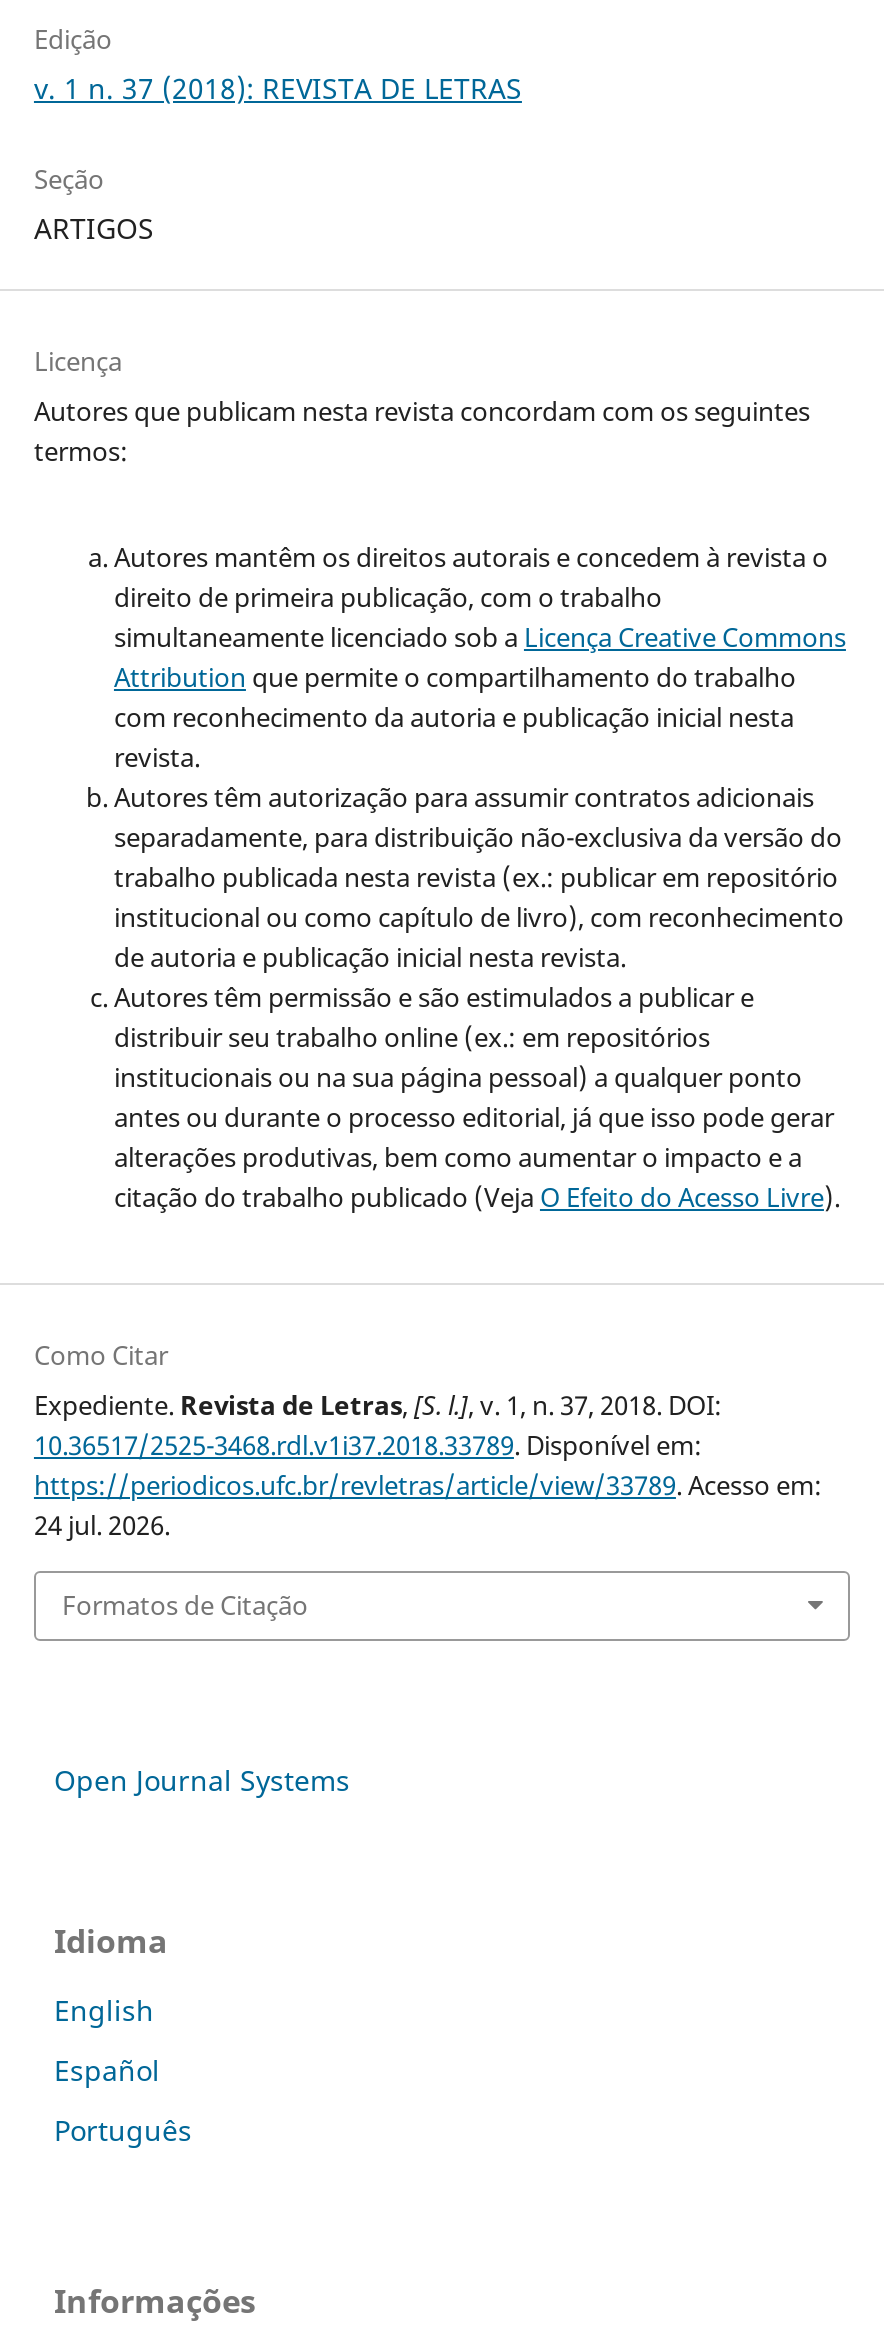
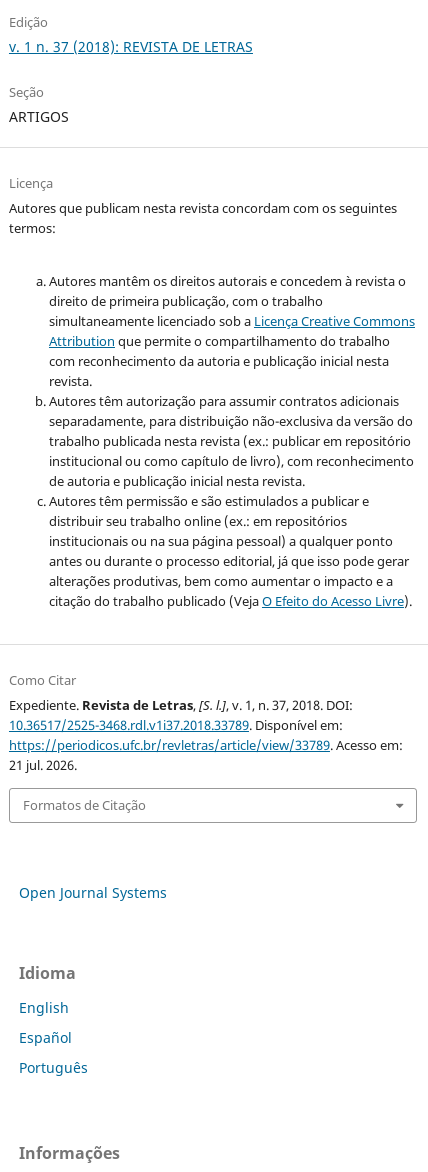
- 24 jul. 2026.
+ 21 jul. 2026.
